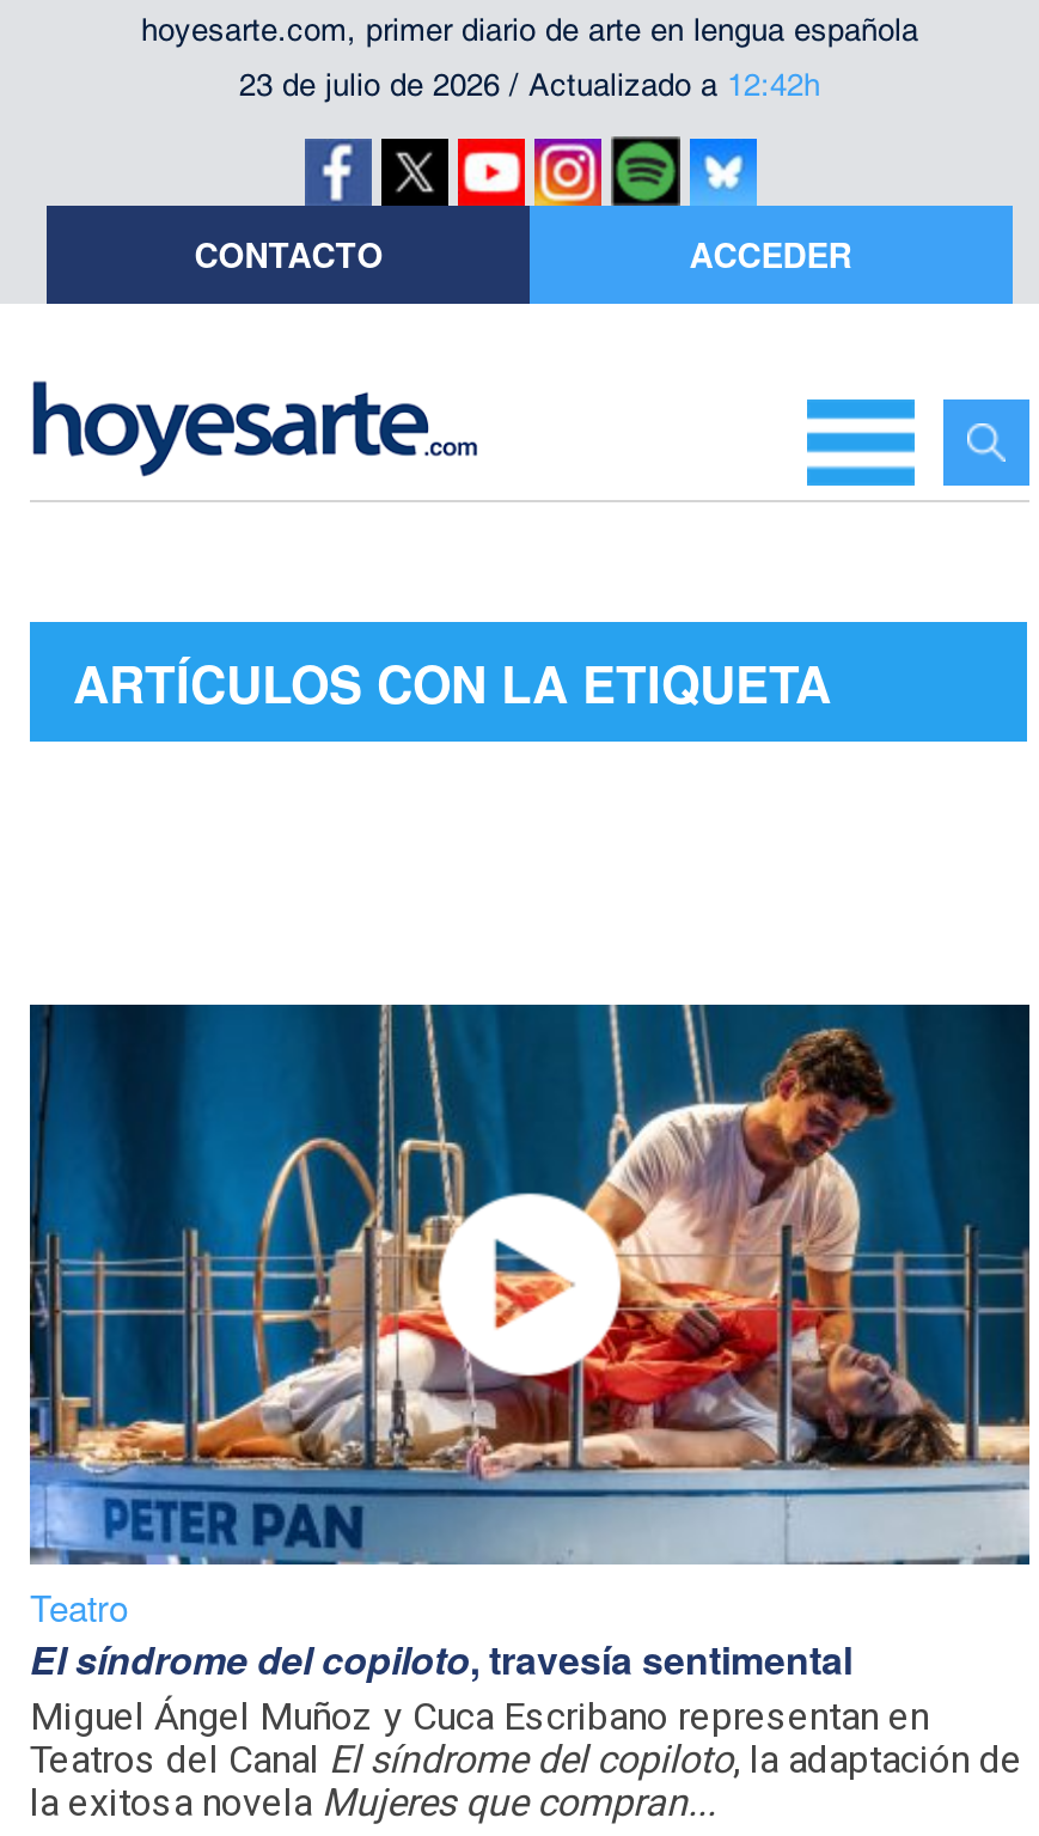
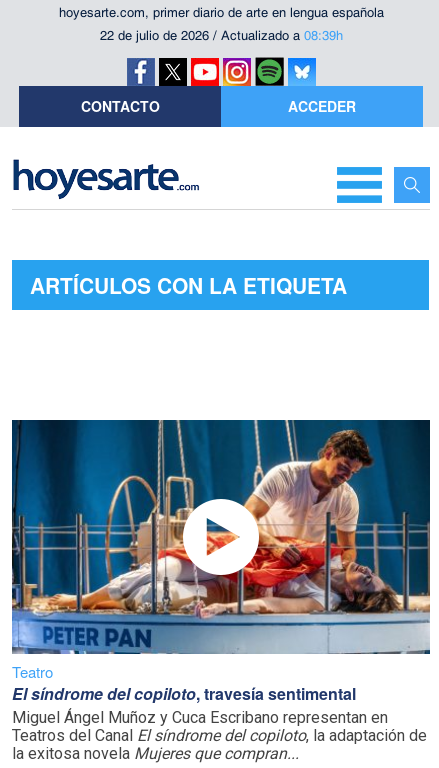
- 23 de julio de 2026 / Actualizado a 12:42h
+ 22 de julio de 2026 / Actualizado a 08:39h
